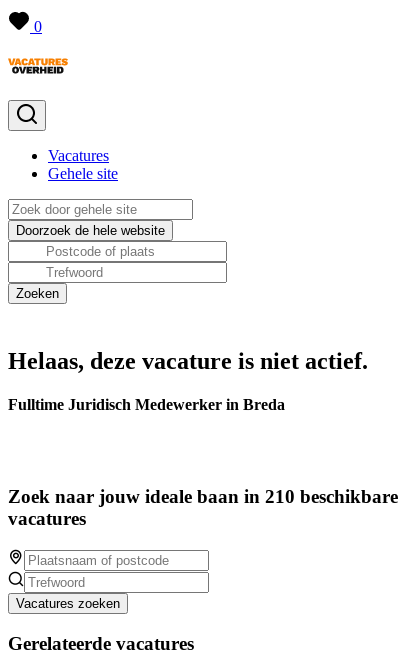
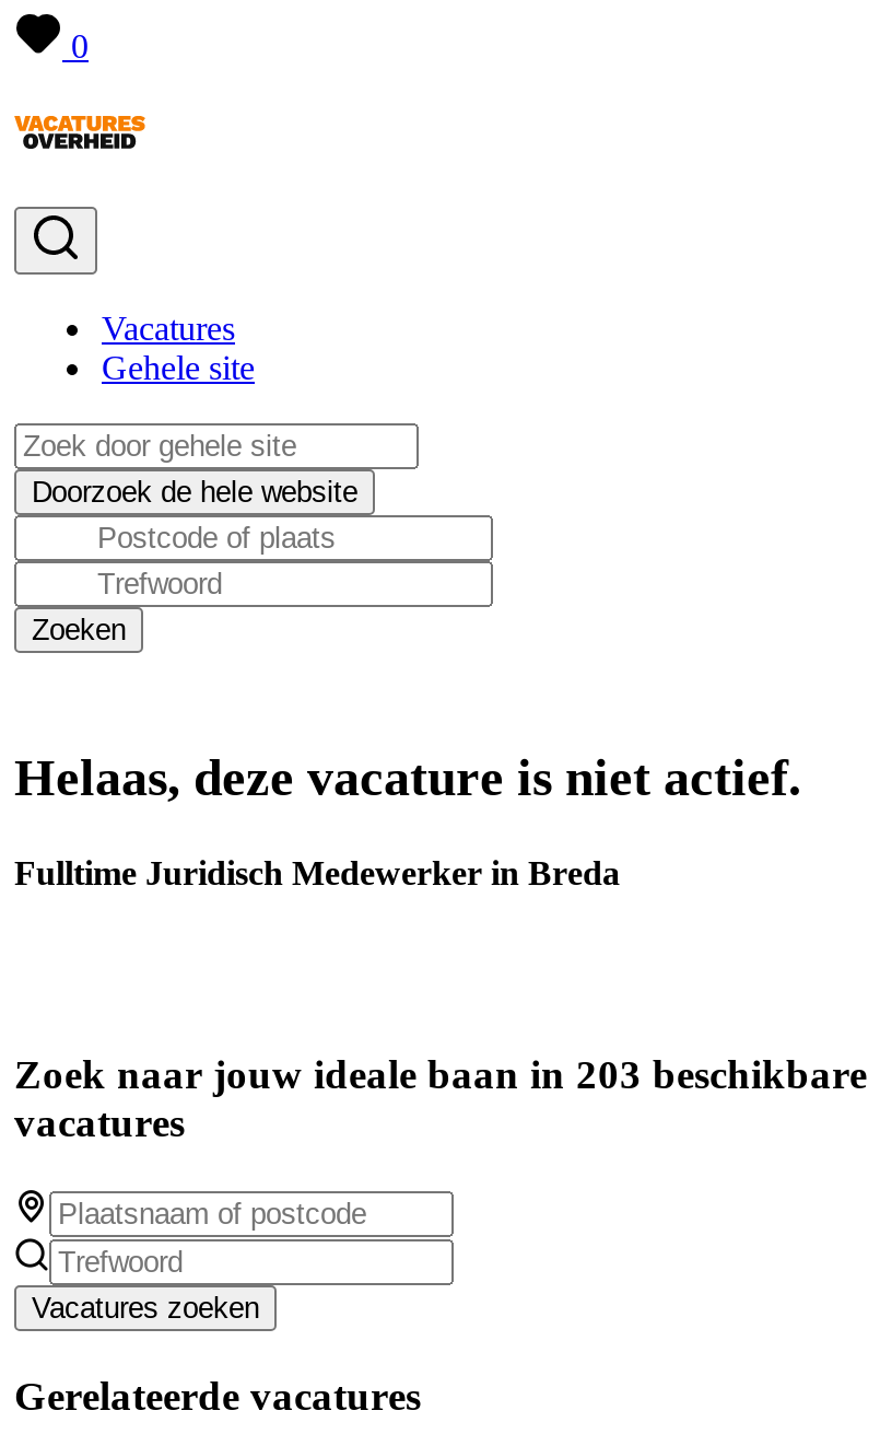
- Zoek naar jouw ideale baan in 210 beschikbare
+ Zoek naar jouw ideale baan in 203 beschikbare
